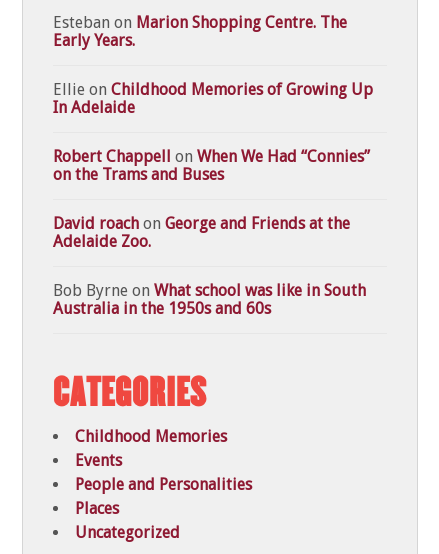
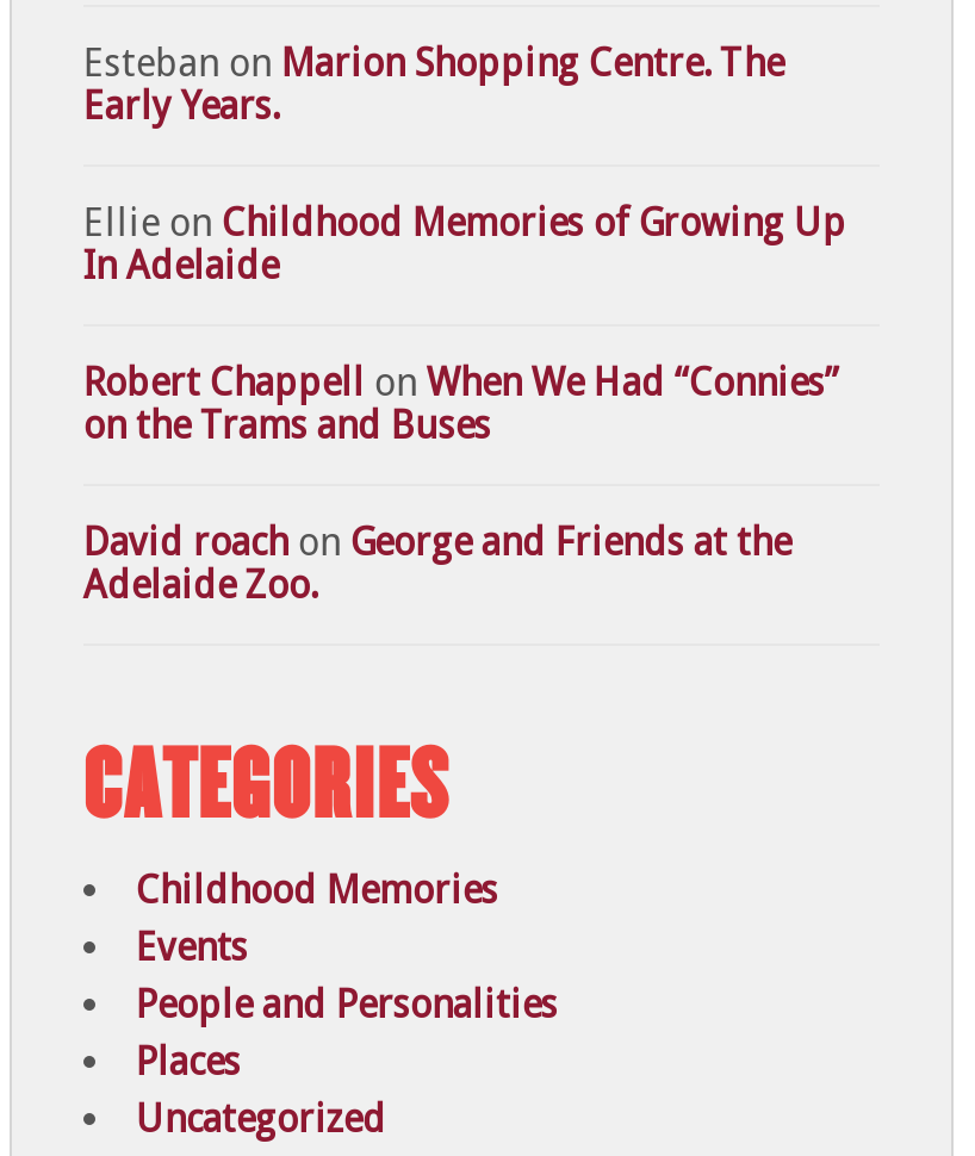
- Bob Byrne on What school was like in South
- Australia in the 1950s and 60s
